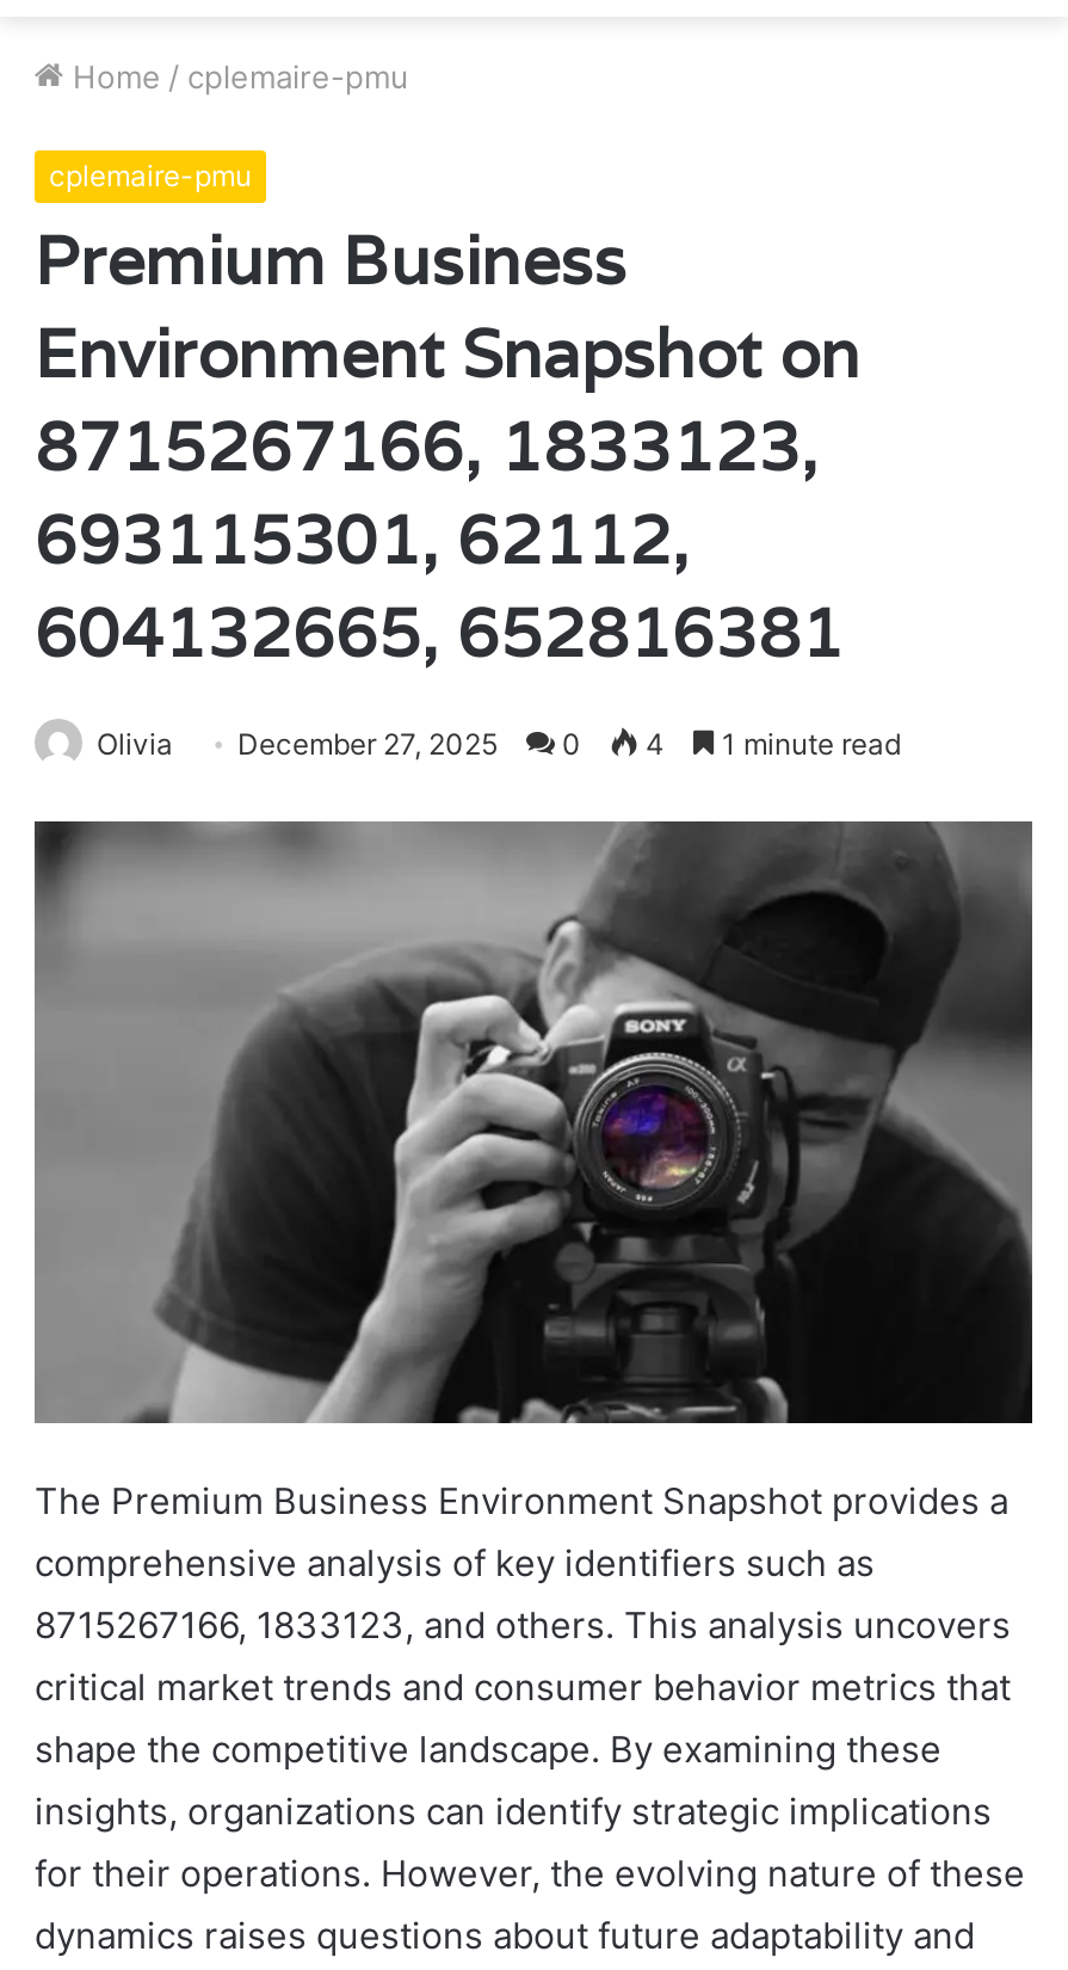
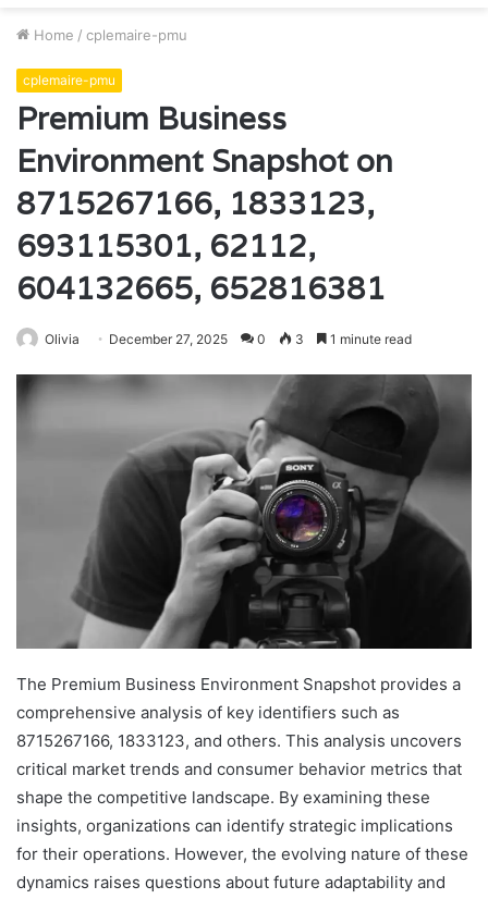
- Olivia December 27, 2025 0 4 1 minute read
+ Olivia December 27, 2025 0 3 1 minute read
